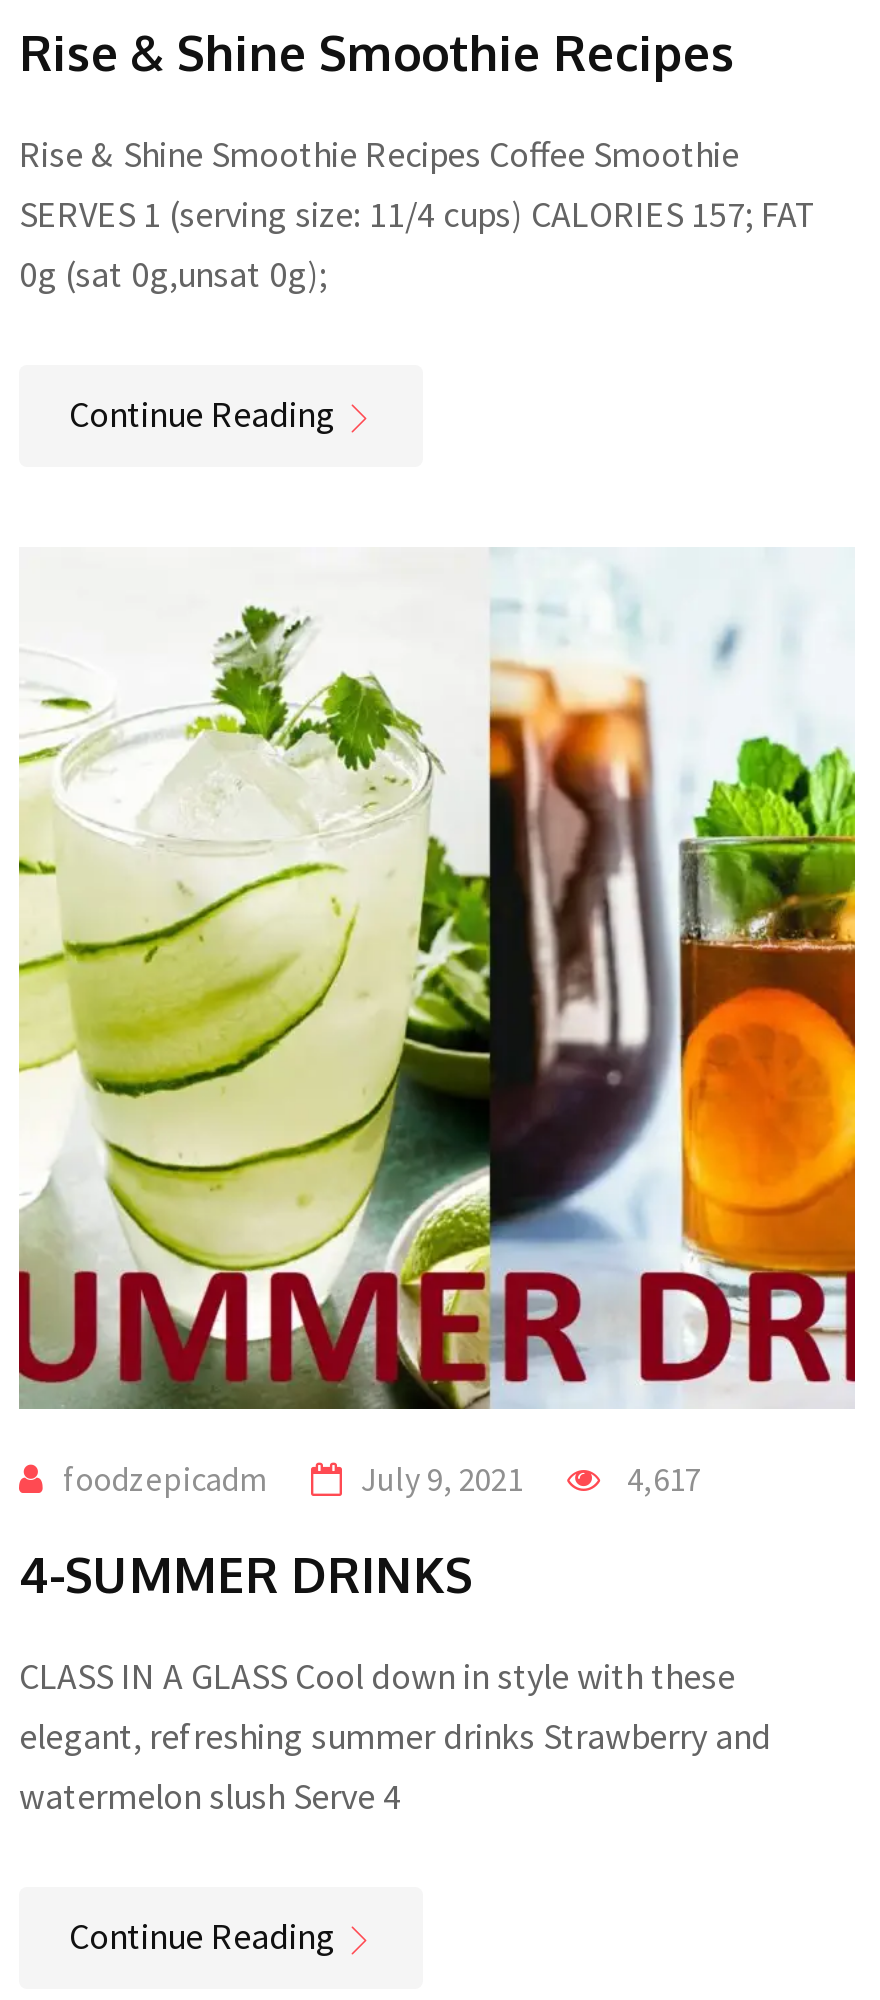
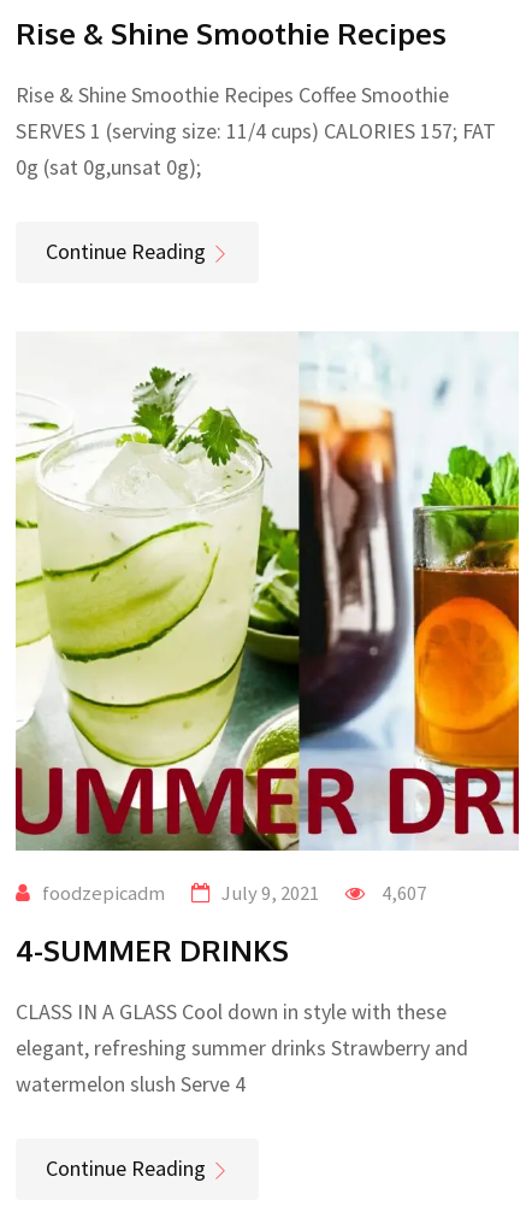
- 4,617
+ 4,607
